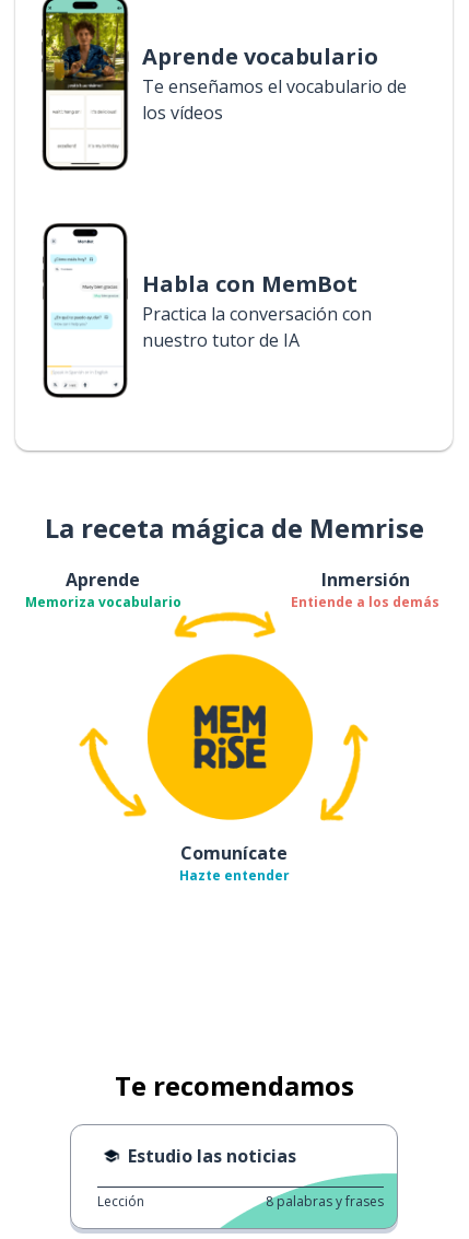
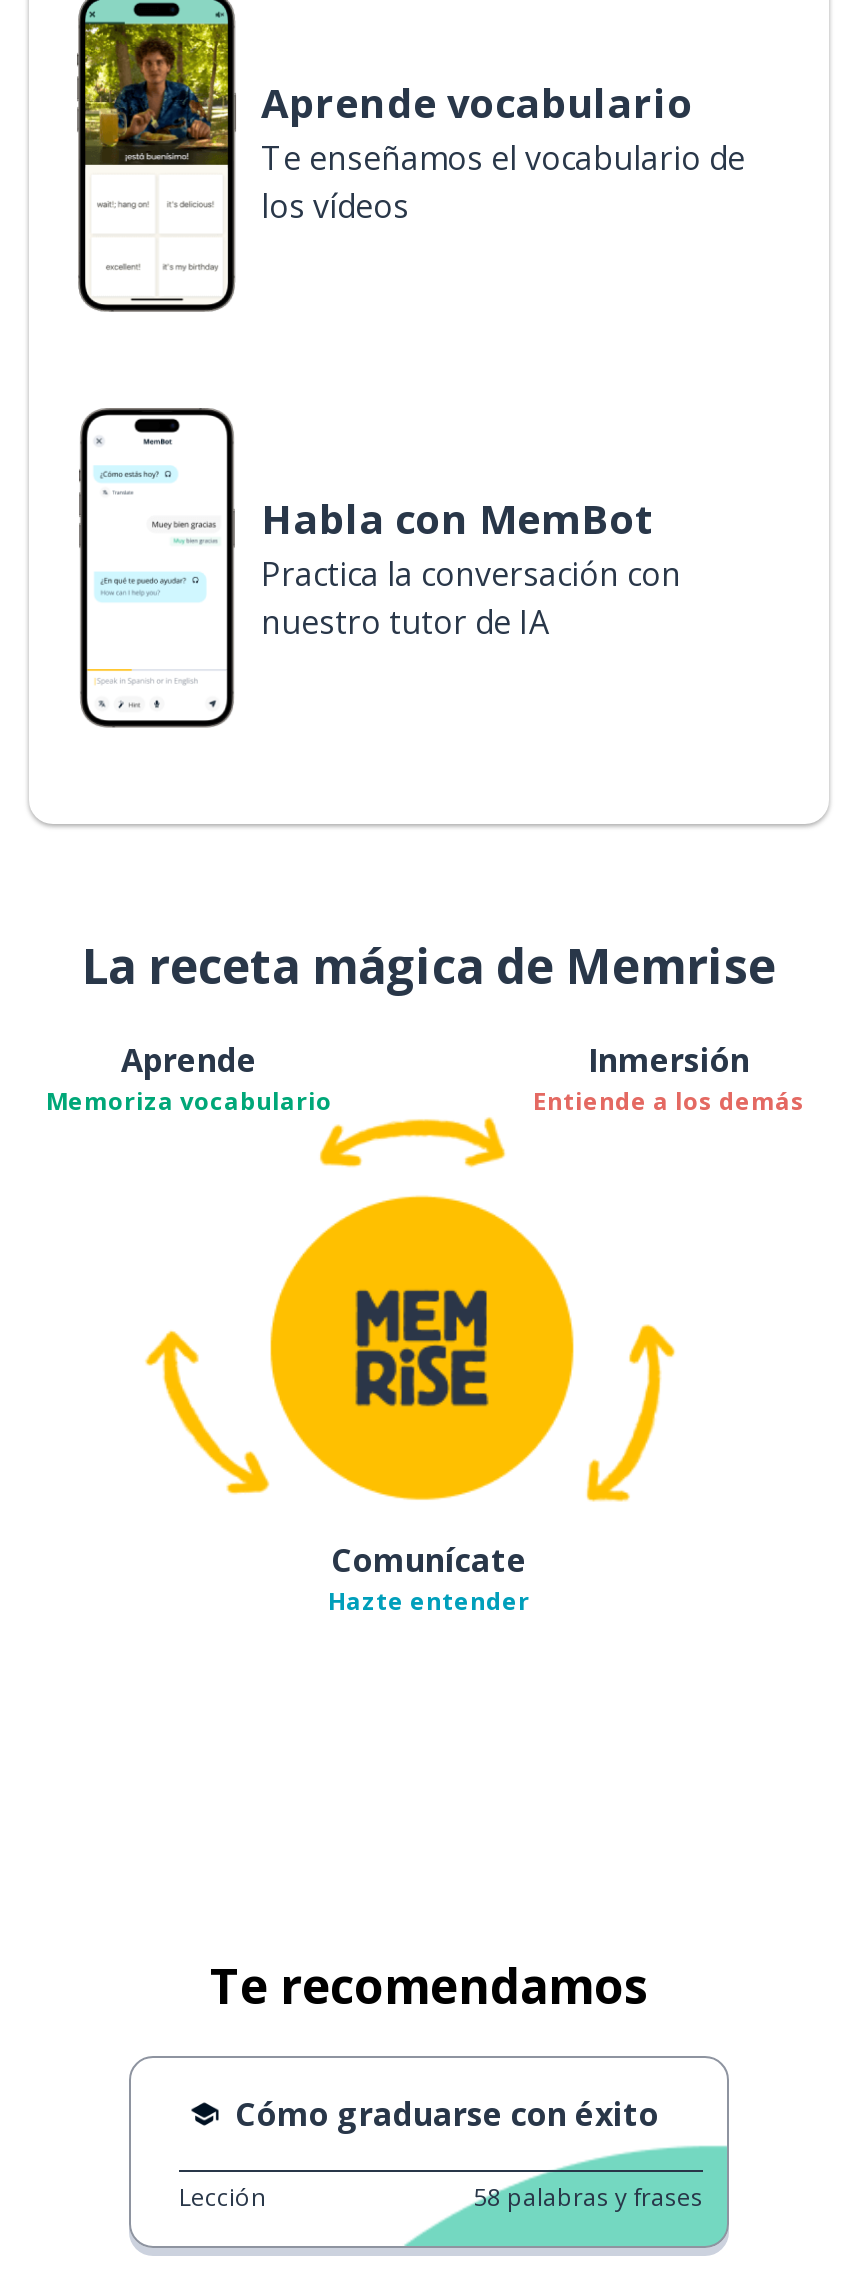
- Estudio las noticias
+ Cómo graduarse con éxito

- 8 palabras y frases
+ 58 palabras y frases
